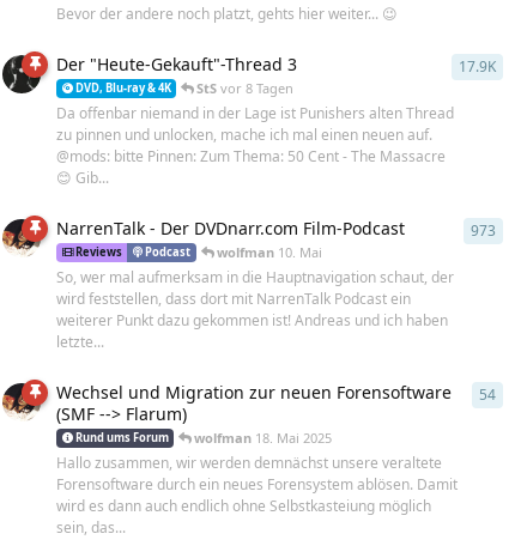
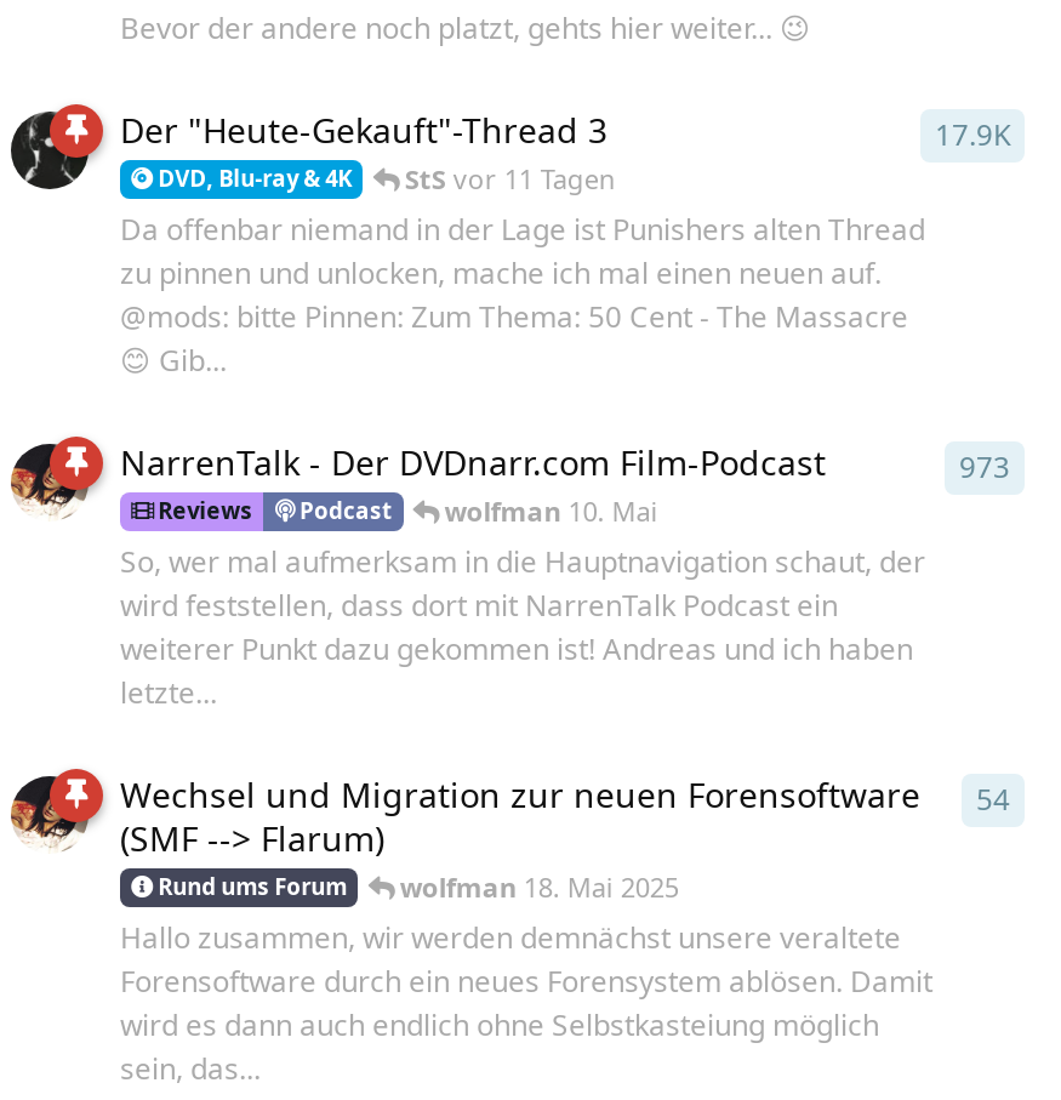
- DVD, Blu-ray & 4K StS vor 8 Tagen
+ DVD, Blu-ray & 4K StS vor 11 Tagen
